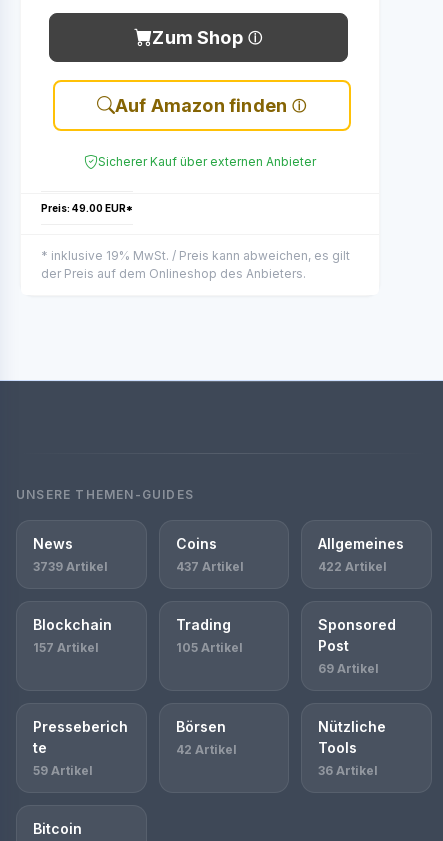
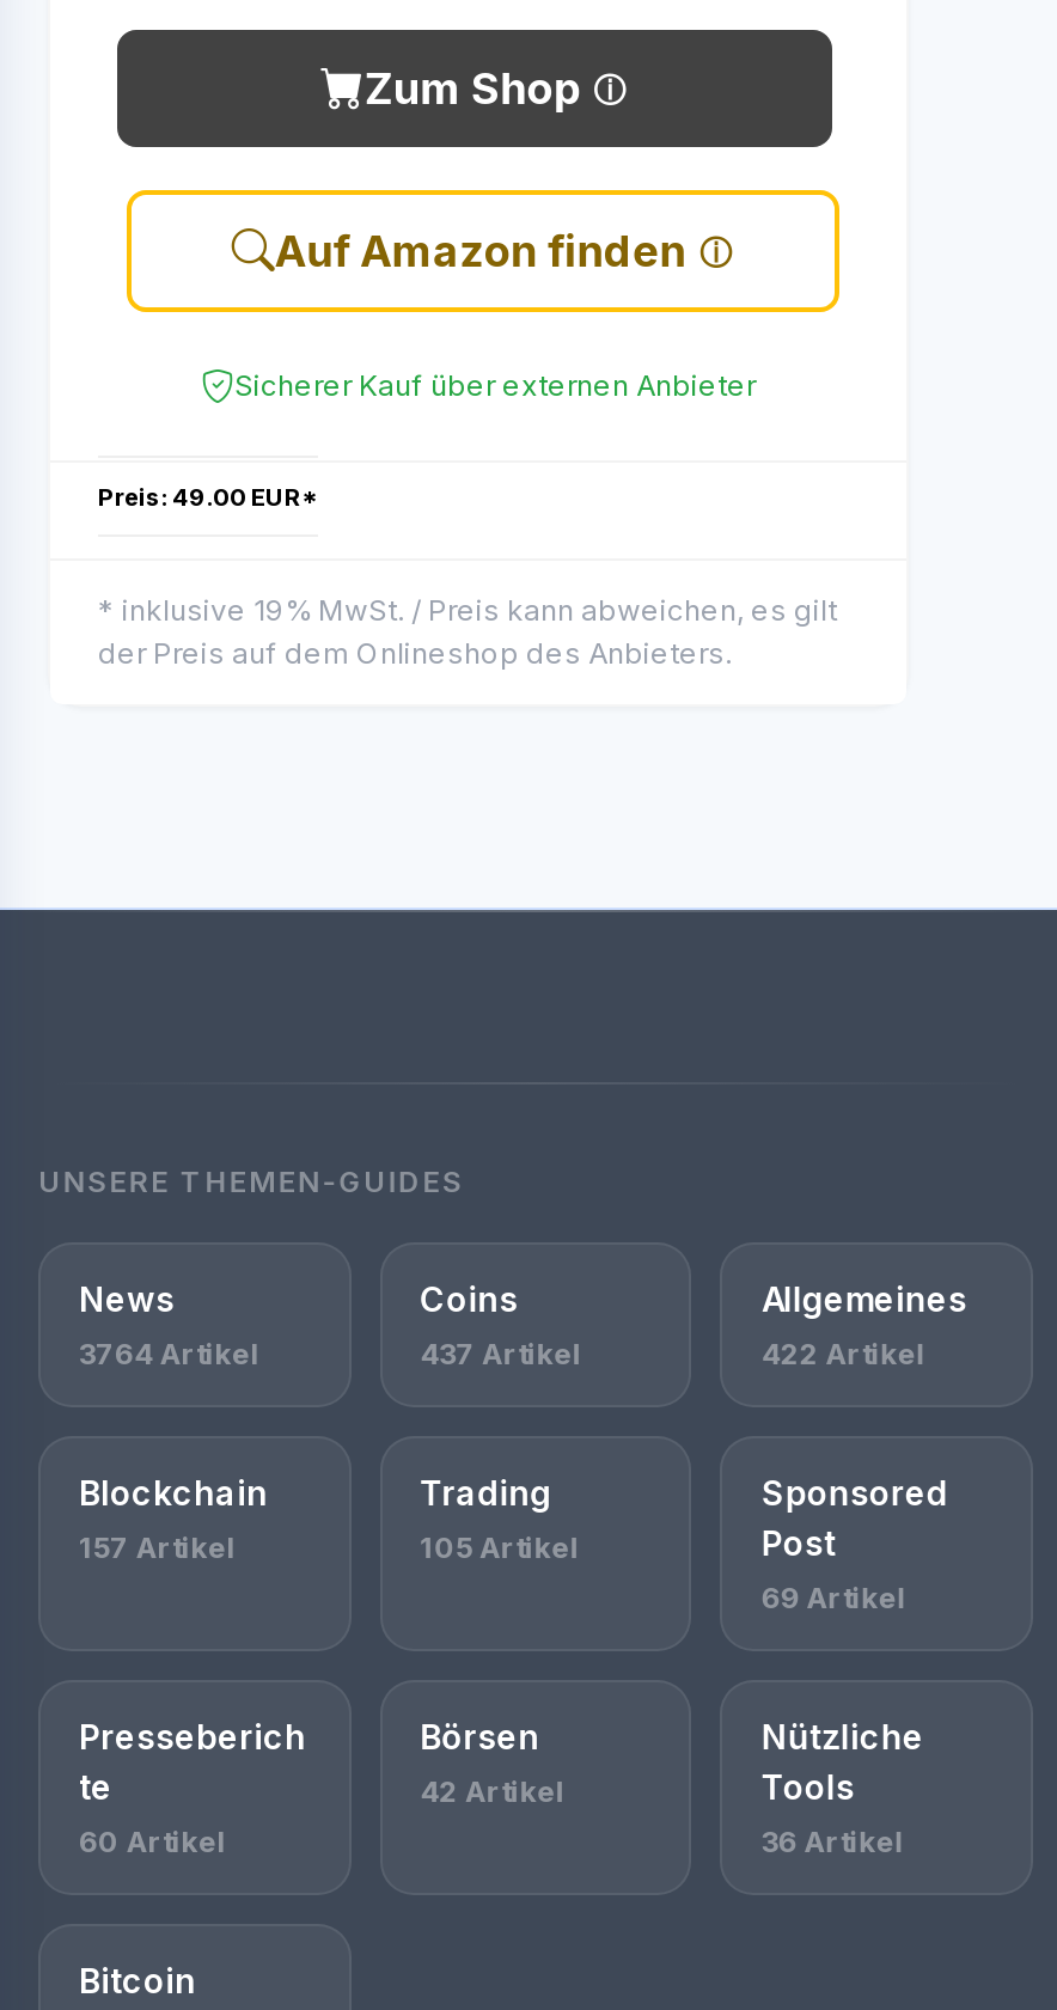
- 3739 Artikel
+ 3764 Artikel

- 59 Artikel
+ 60 Artikel
